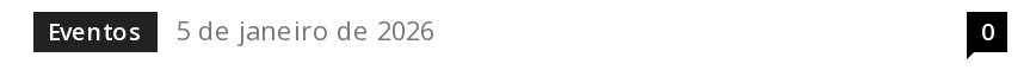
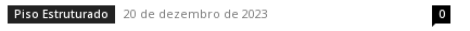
- Eventos
- 5 de janeiro de 2026
+ Piso Estruturado
+ 20 de dezembro de 2023
